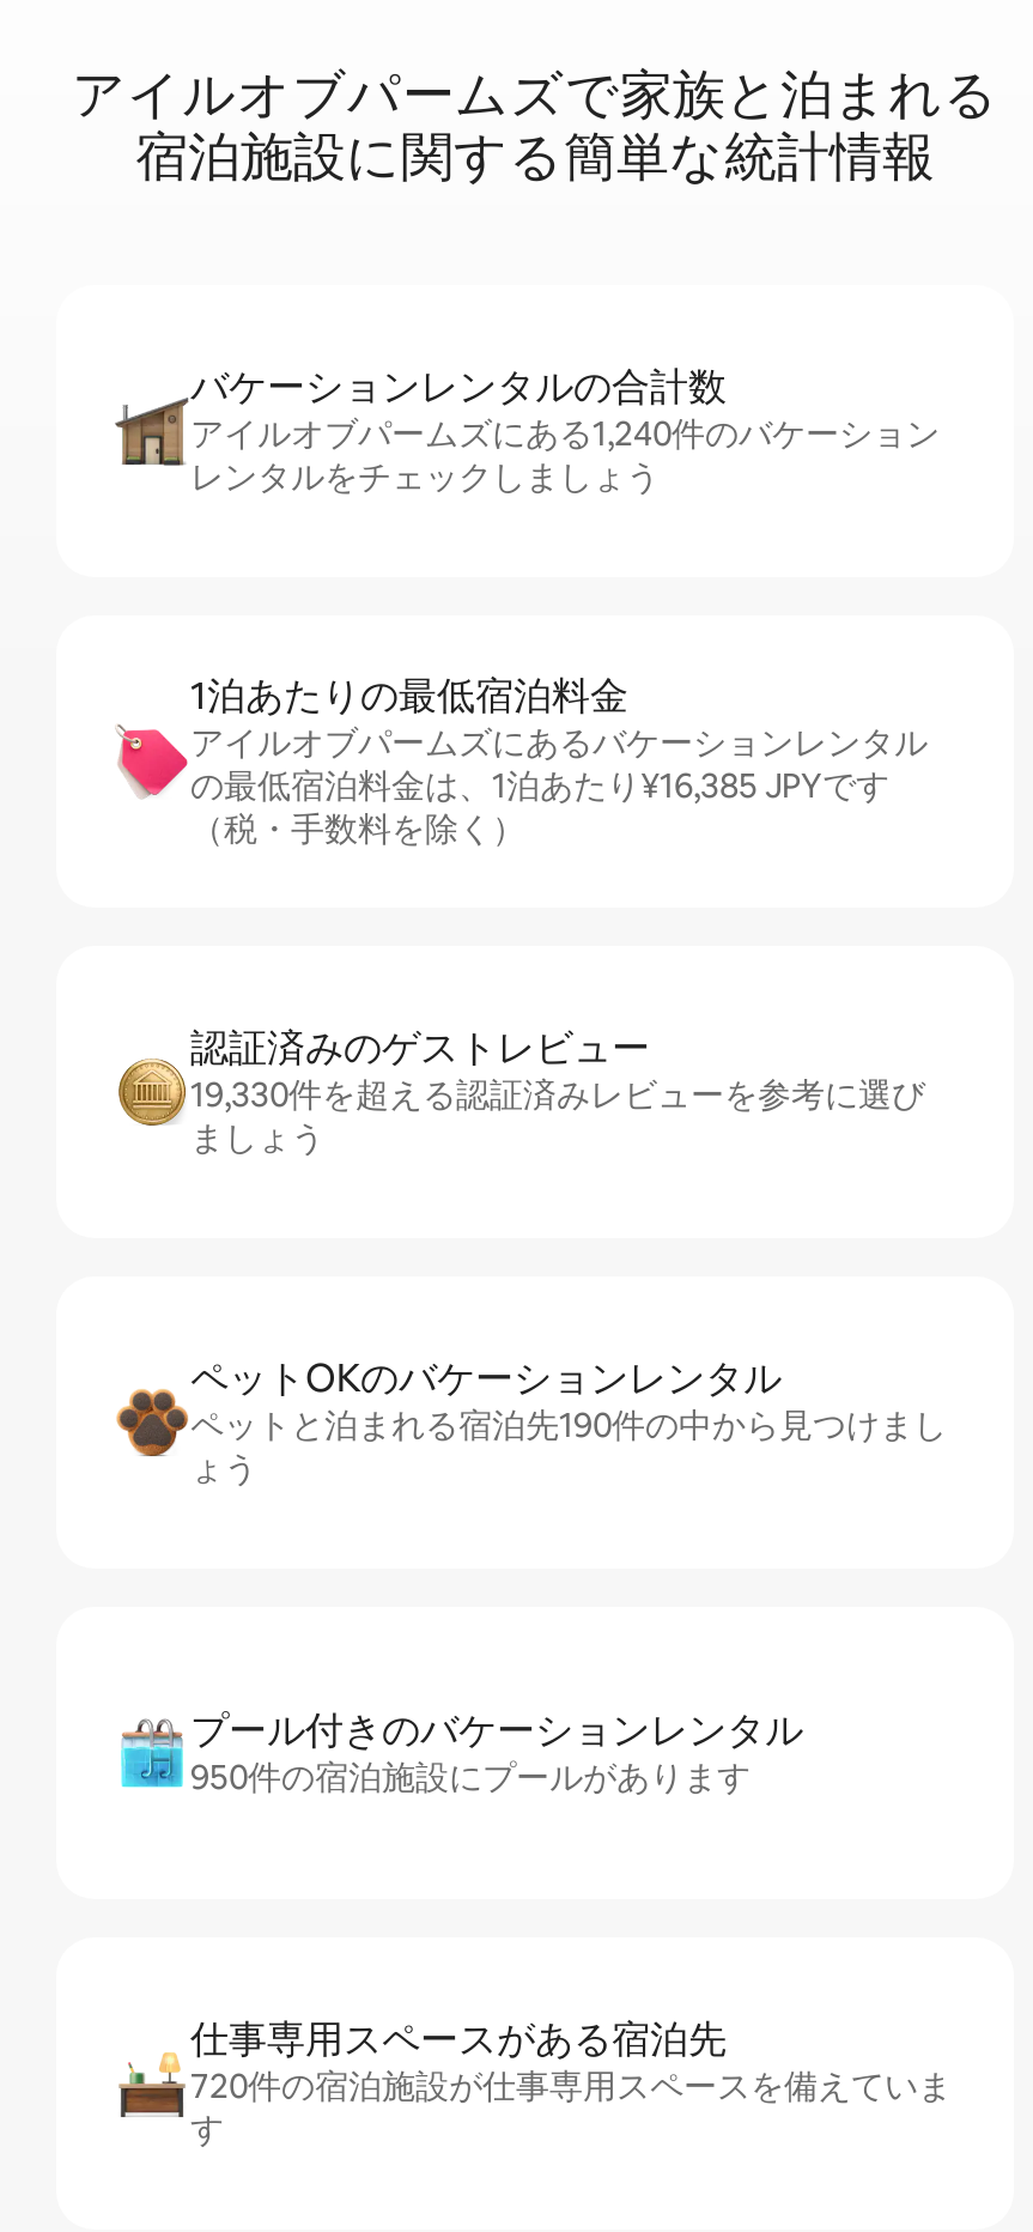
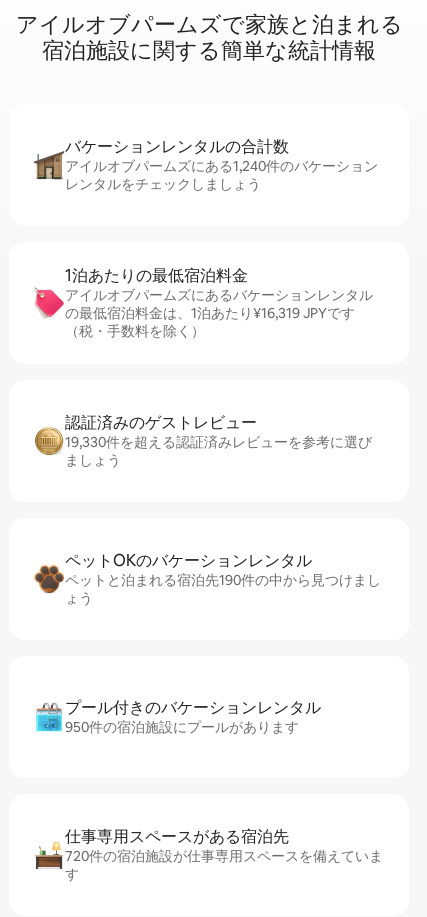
- の最低宿泊料金は、1泊あたり¥16,385 JPYです
+ の最低宿泊料金は、1泊あたり¥16,319 JPYです
